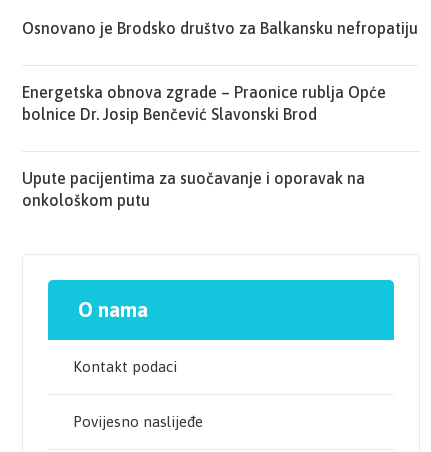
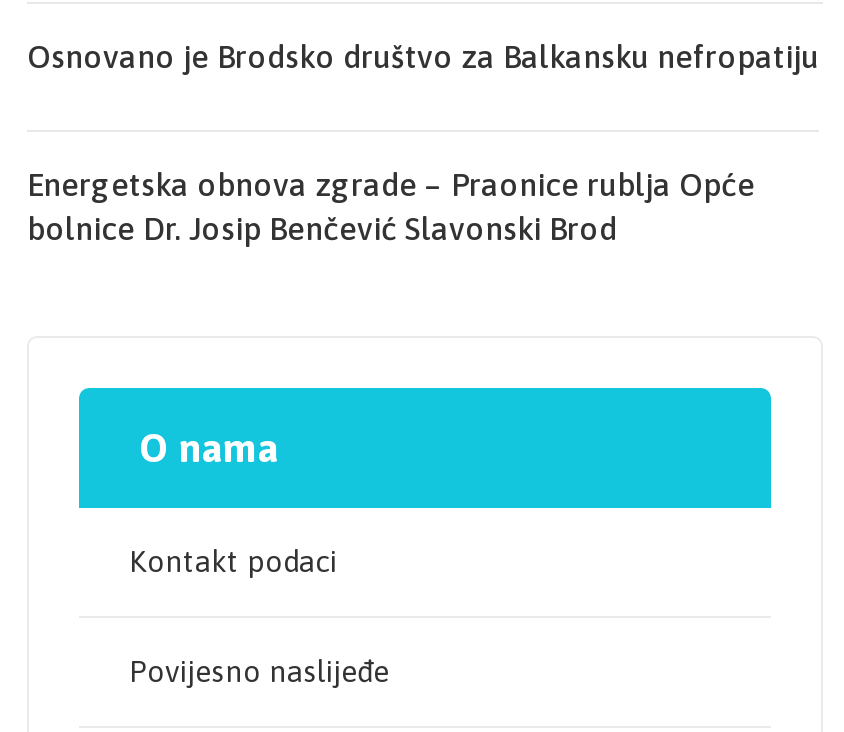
- Upute pacijentima za suočavanje i oporavak na
- onkološkom putu
